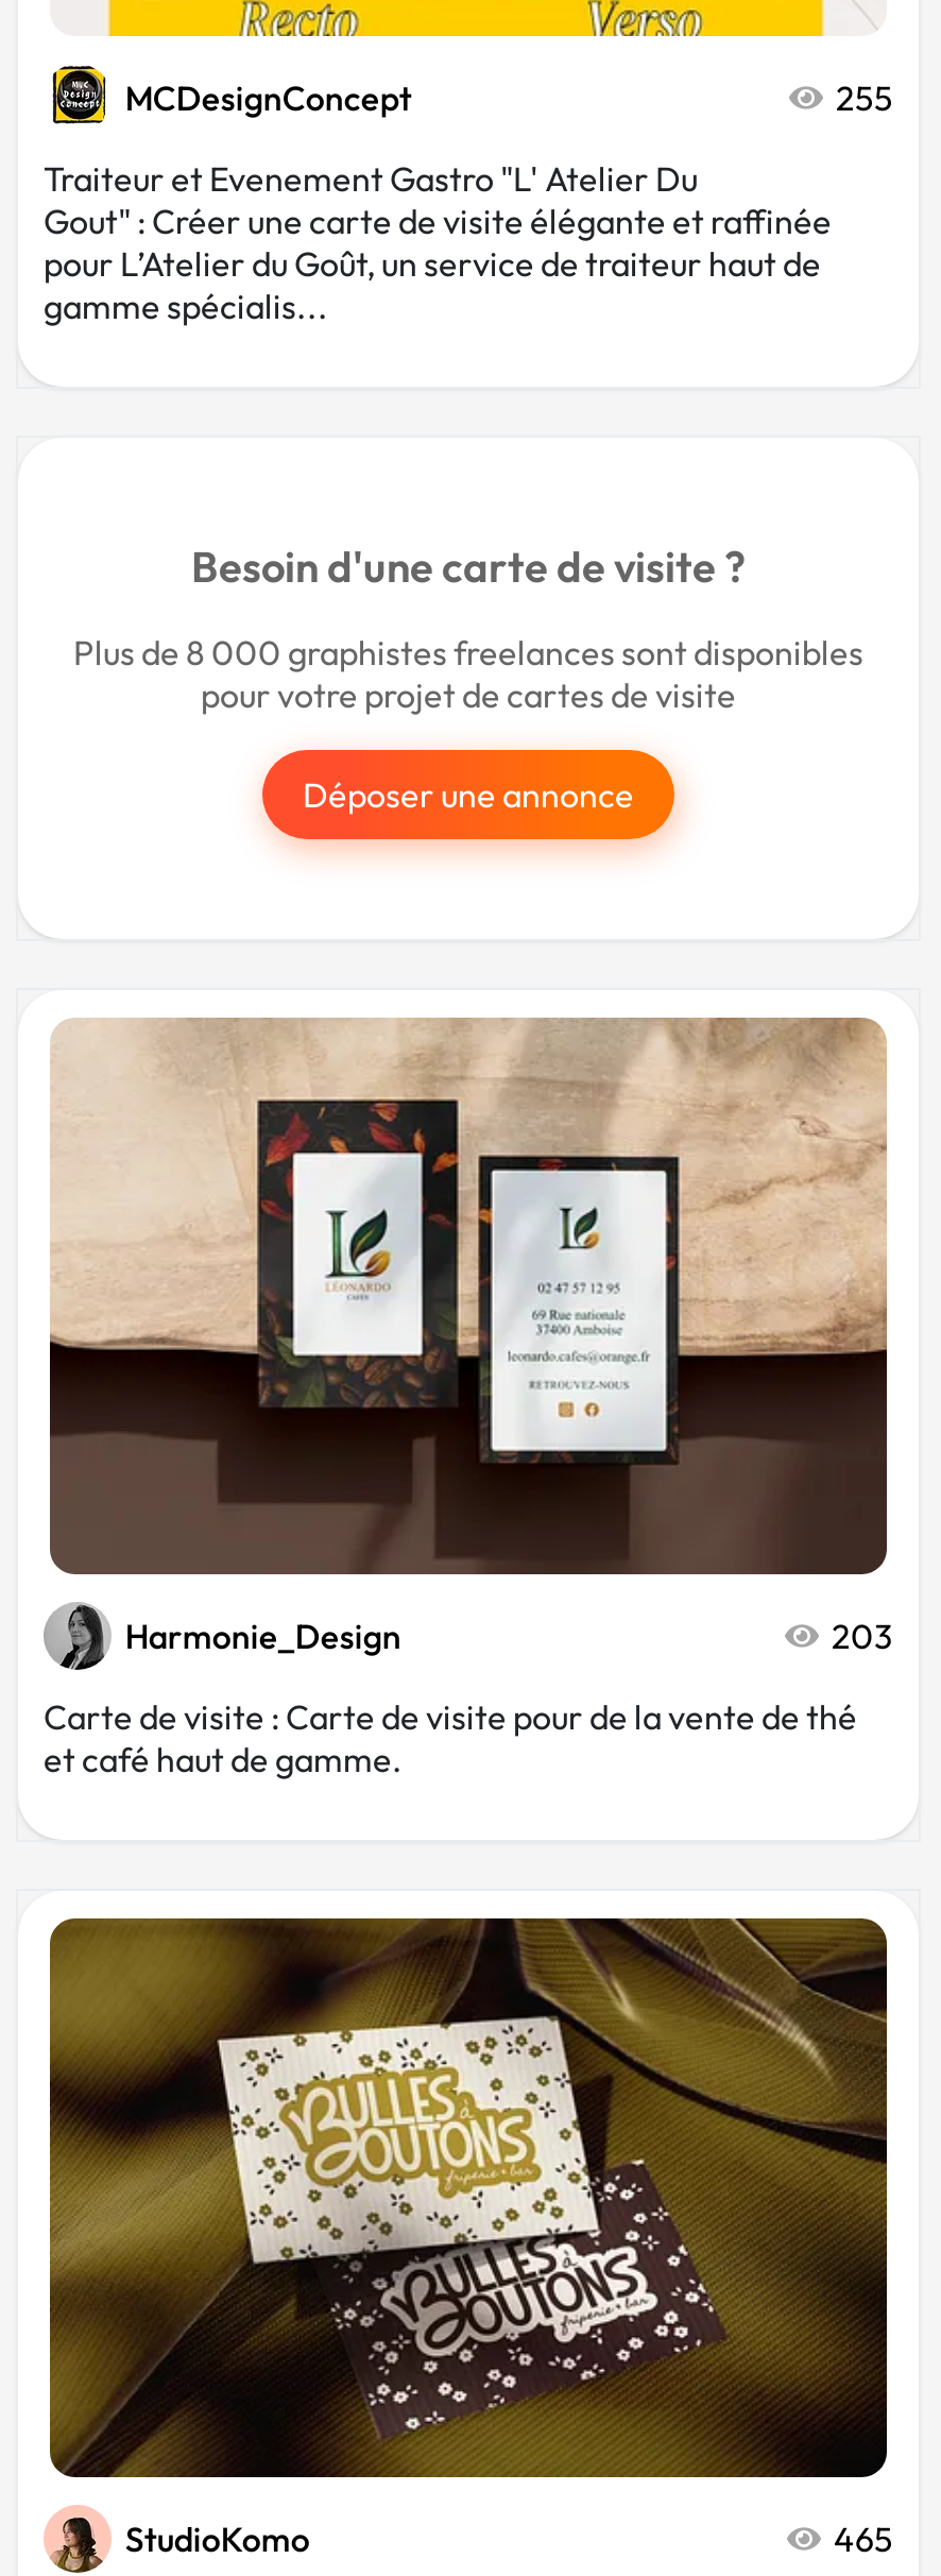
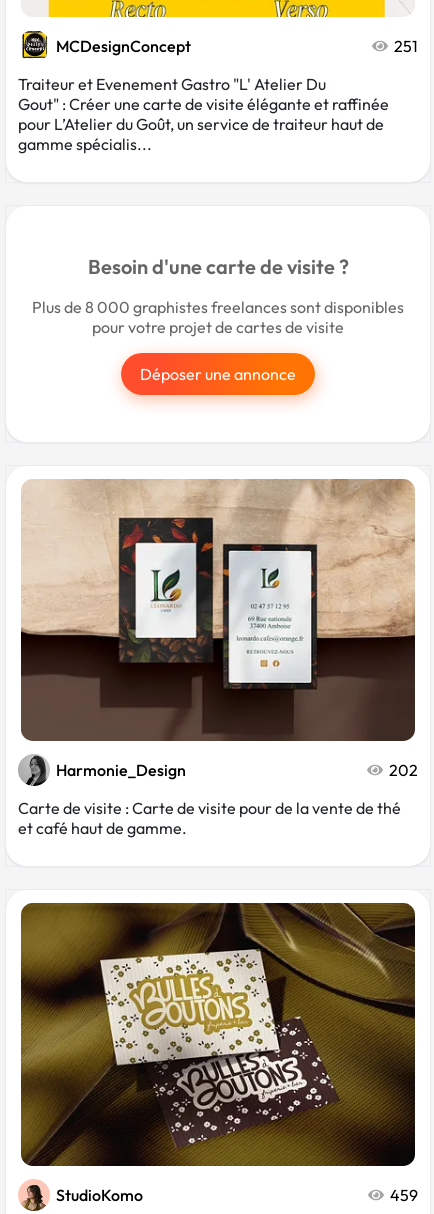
- 255
+ 251

- 203
+ 202

- 465
+ 459
